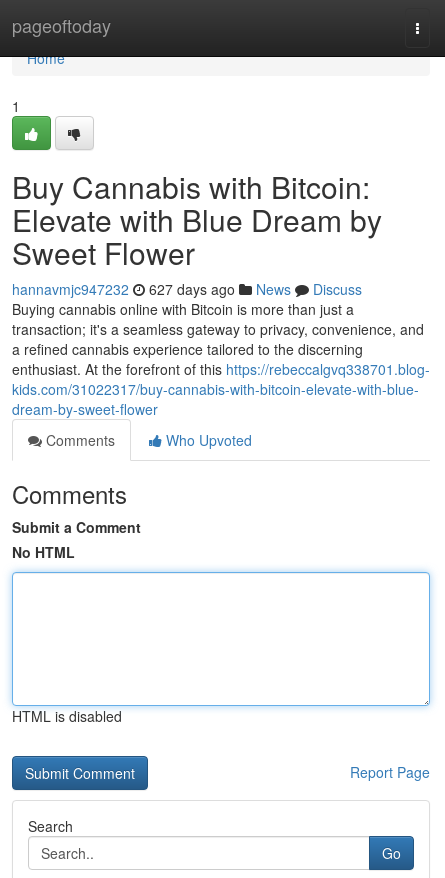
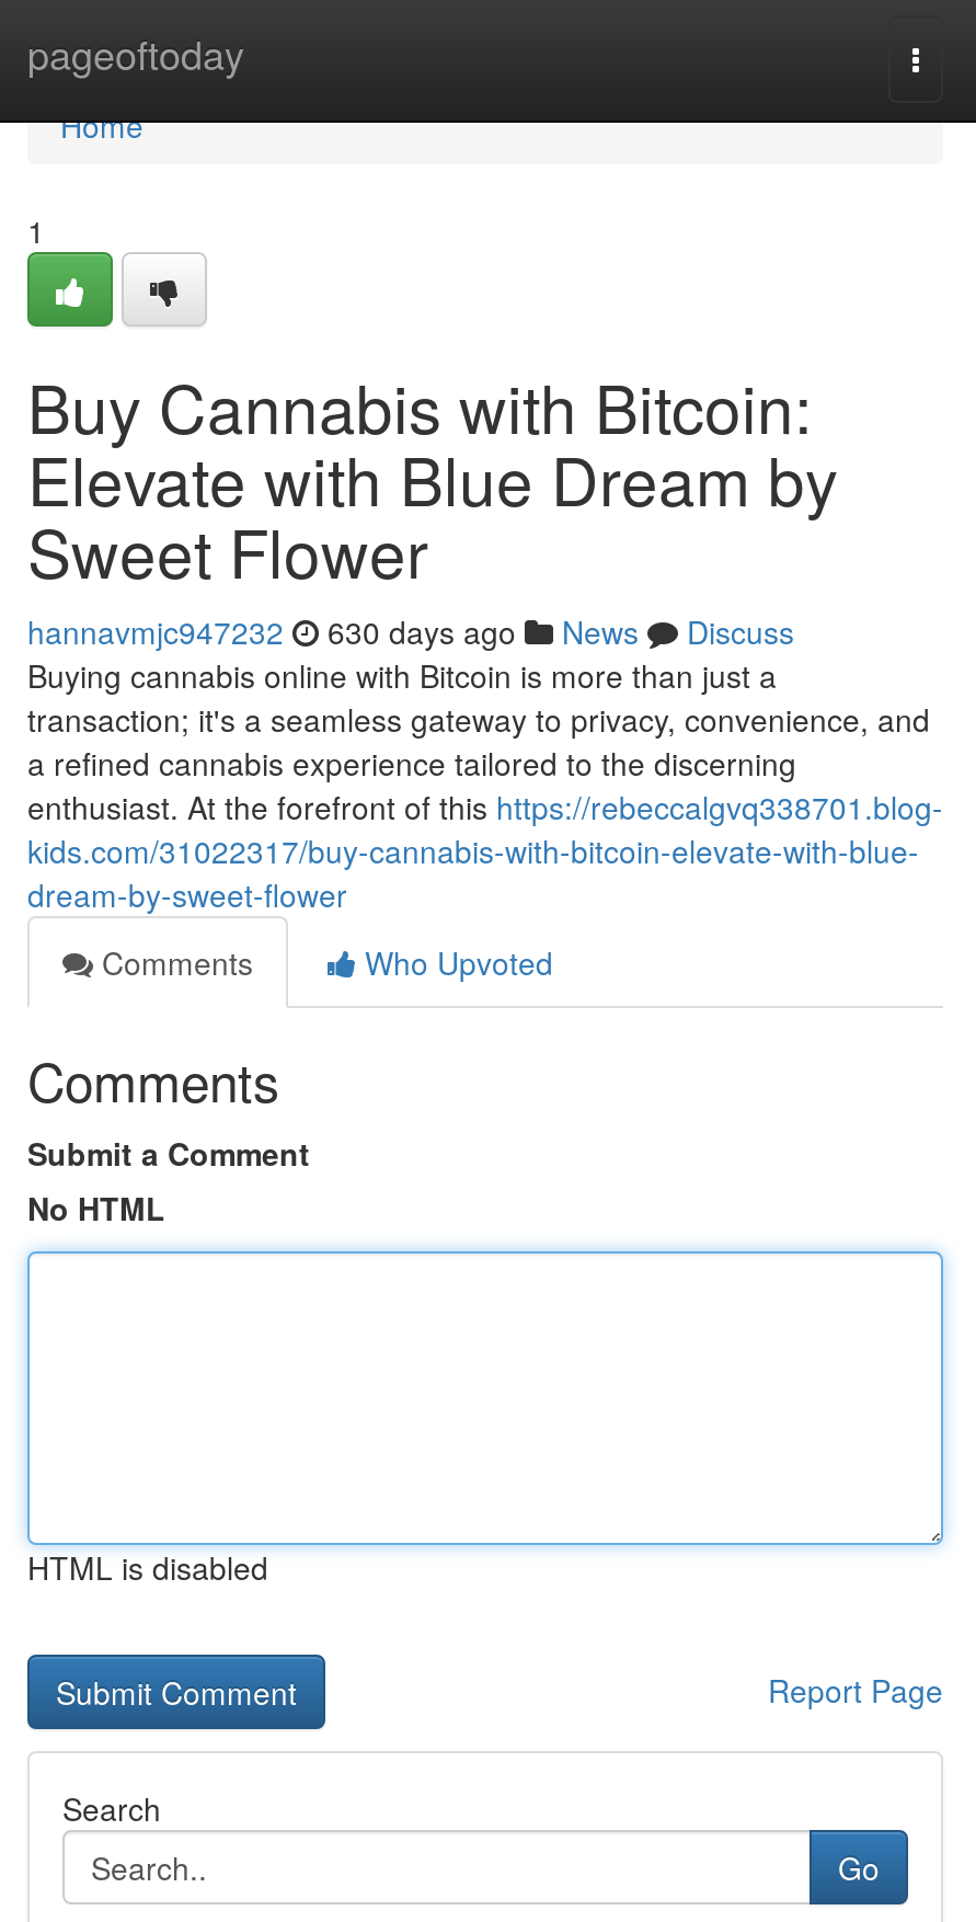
- hannavmjc947232 627 days ago News Discuss
+ hannavmjc947232 630 days ago News Discuss
